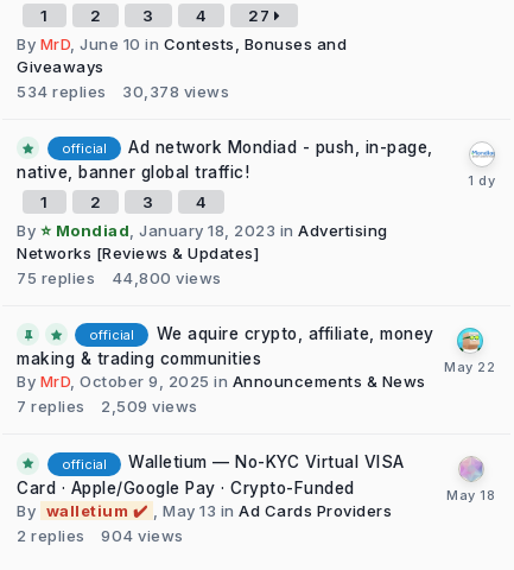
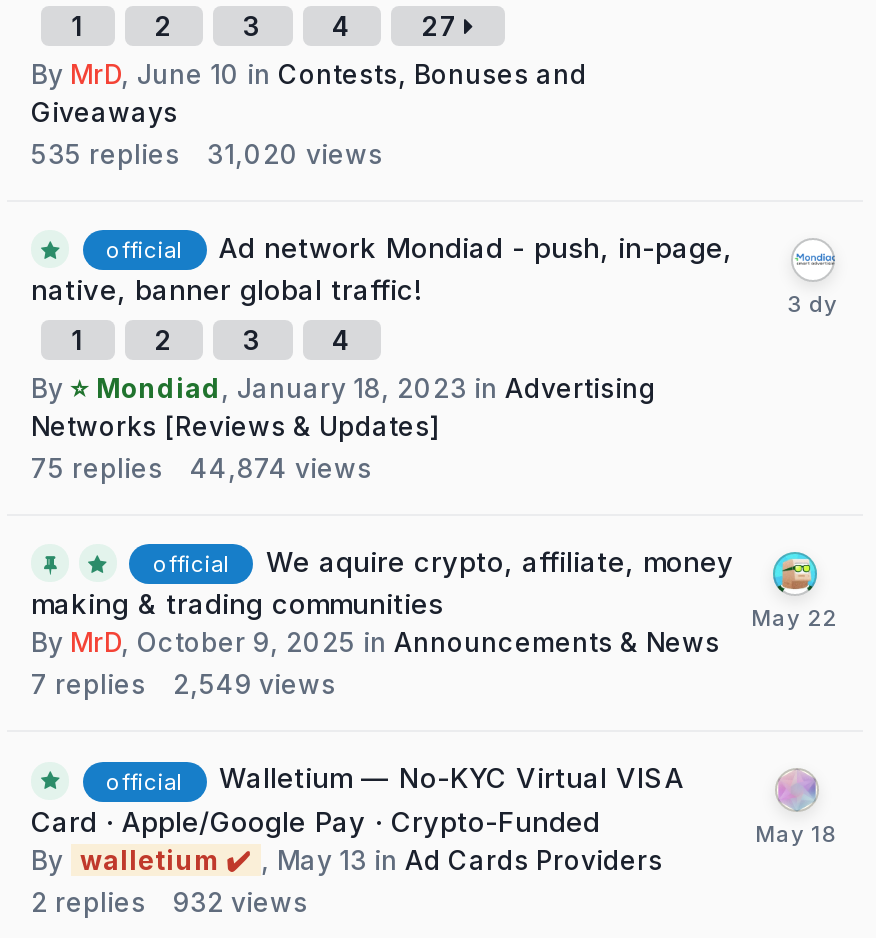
- 534 replies
+ 535 replies

- 30,378 views
+ 31,020 views

- 75 replies 44,800 views
+ 75 replies 44,874 views

- 7 replies 2,509 views
+ 7 replies 2,549 views

- 2 replies 904 views
+ 2 replies 932 views
